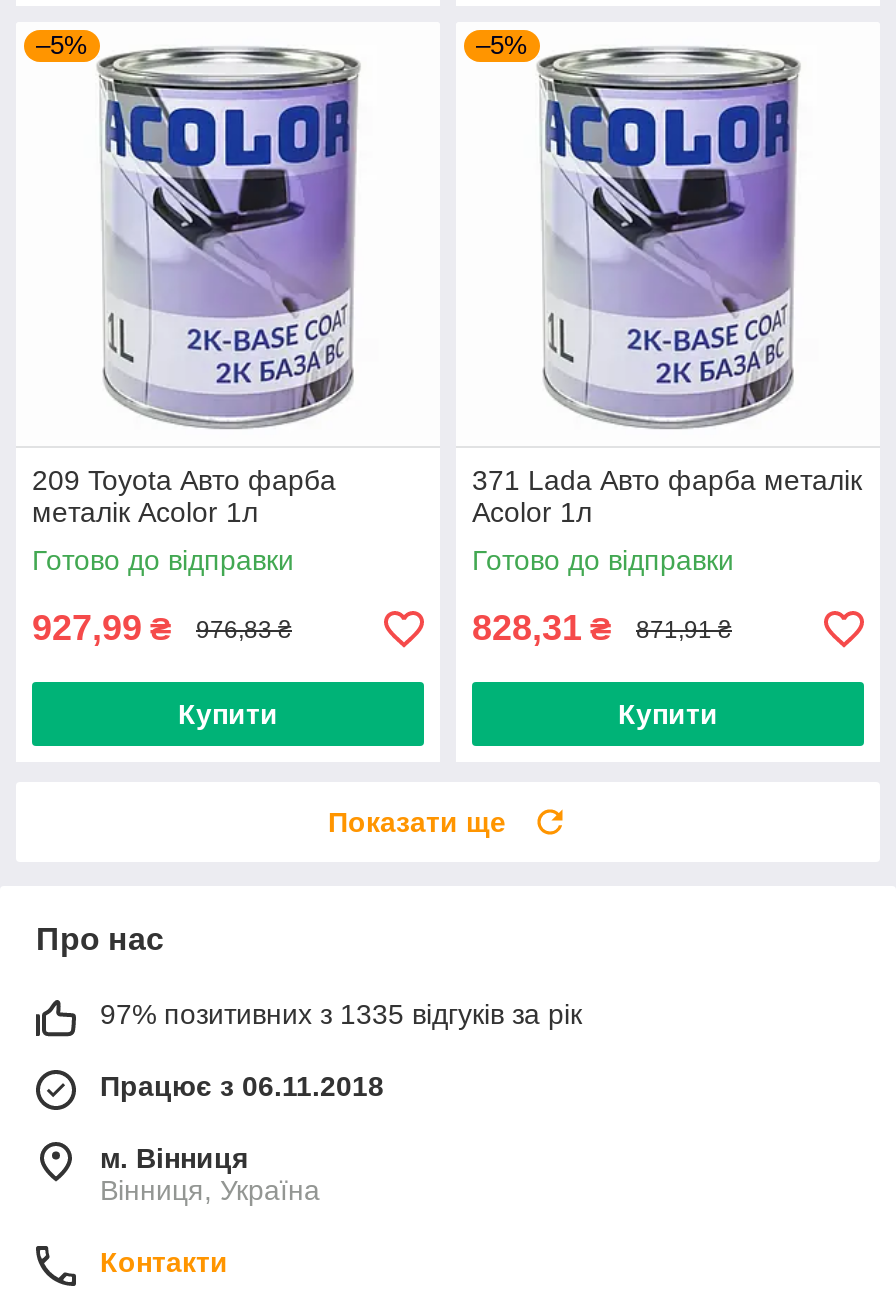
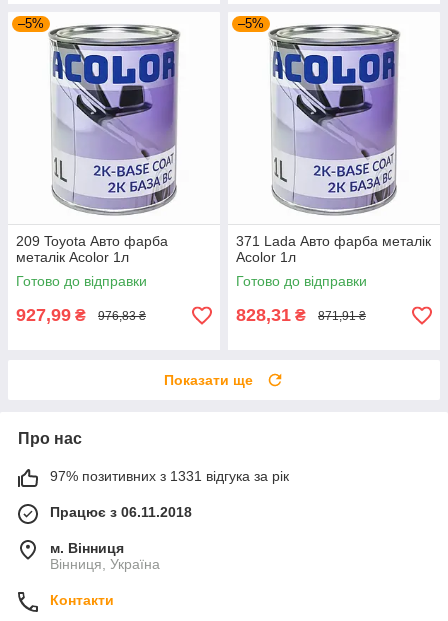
- Купити

- Купити

- 97% позитивних з 1335 відгуків за рік
+ 97% позитивних з 1331 відгука за рік
